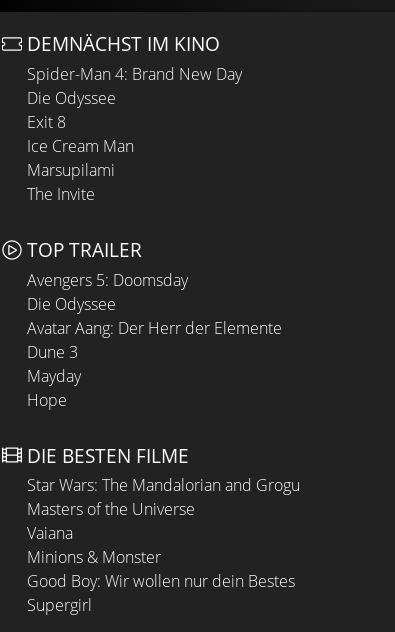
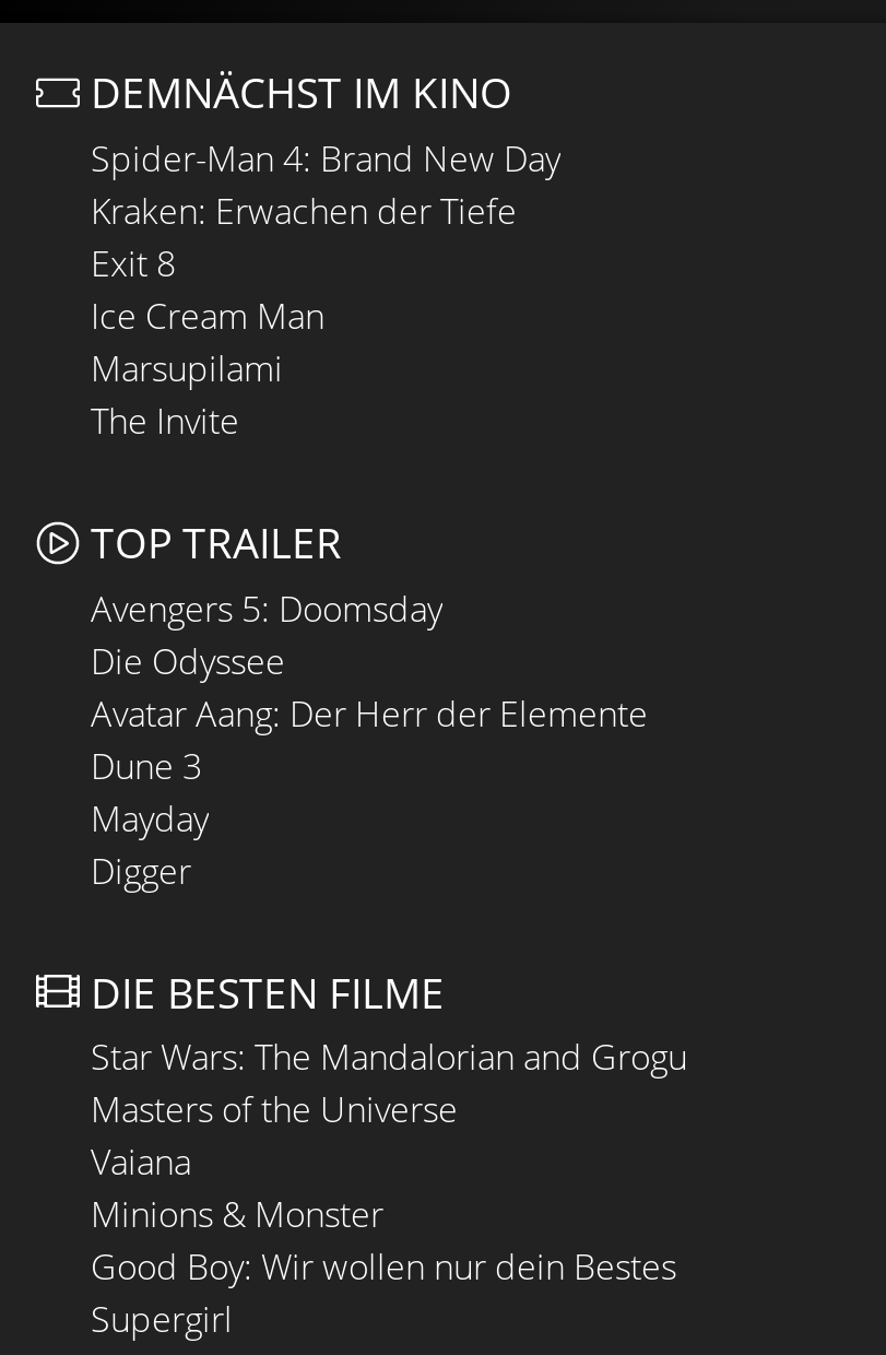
- Die Odyssee
+ Kraken: Erwachen der Tiefe

- Hope
+ Digger
